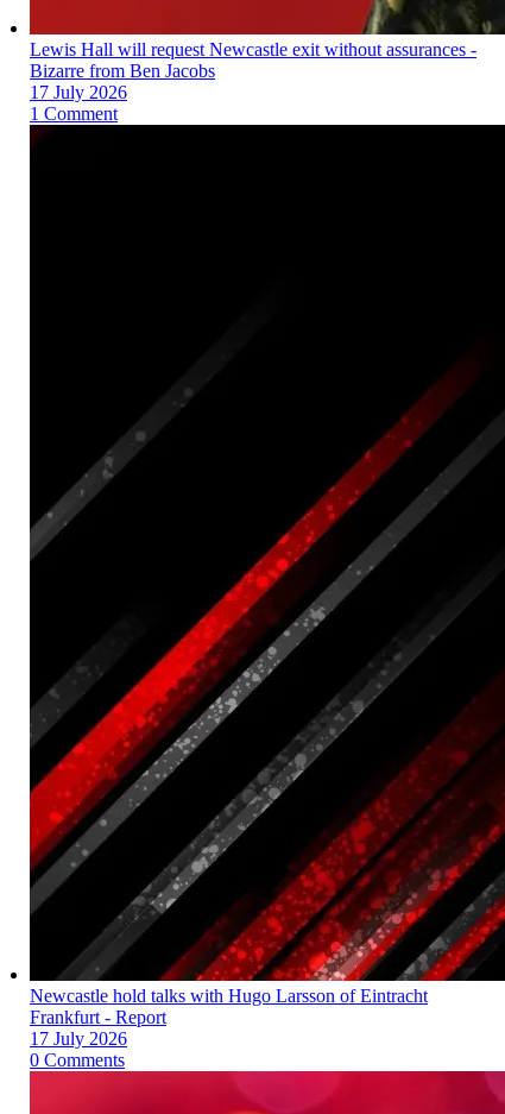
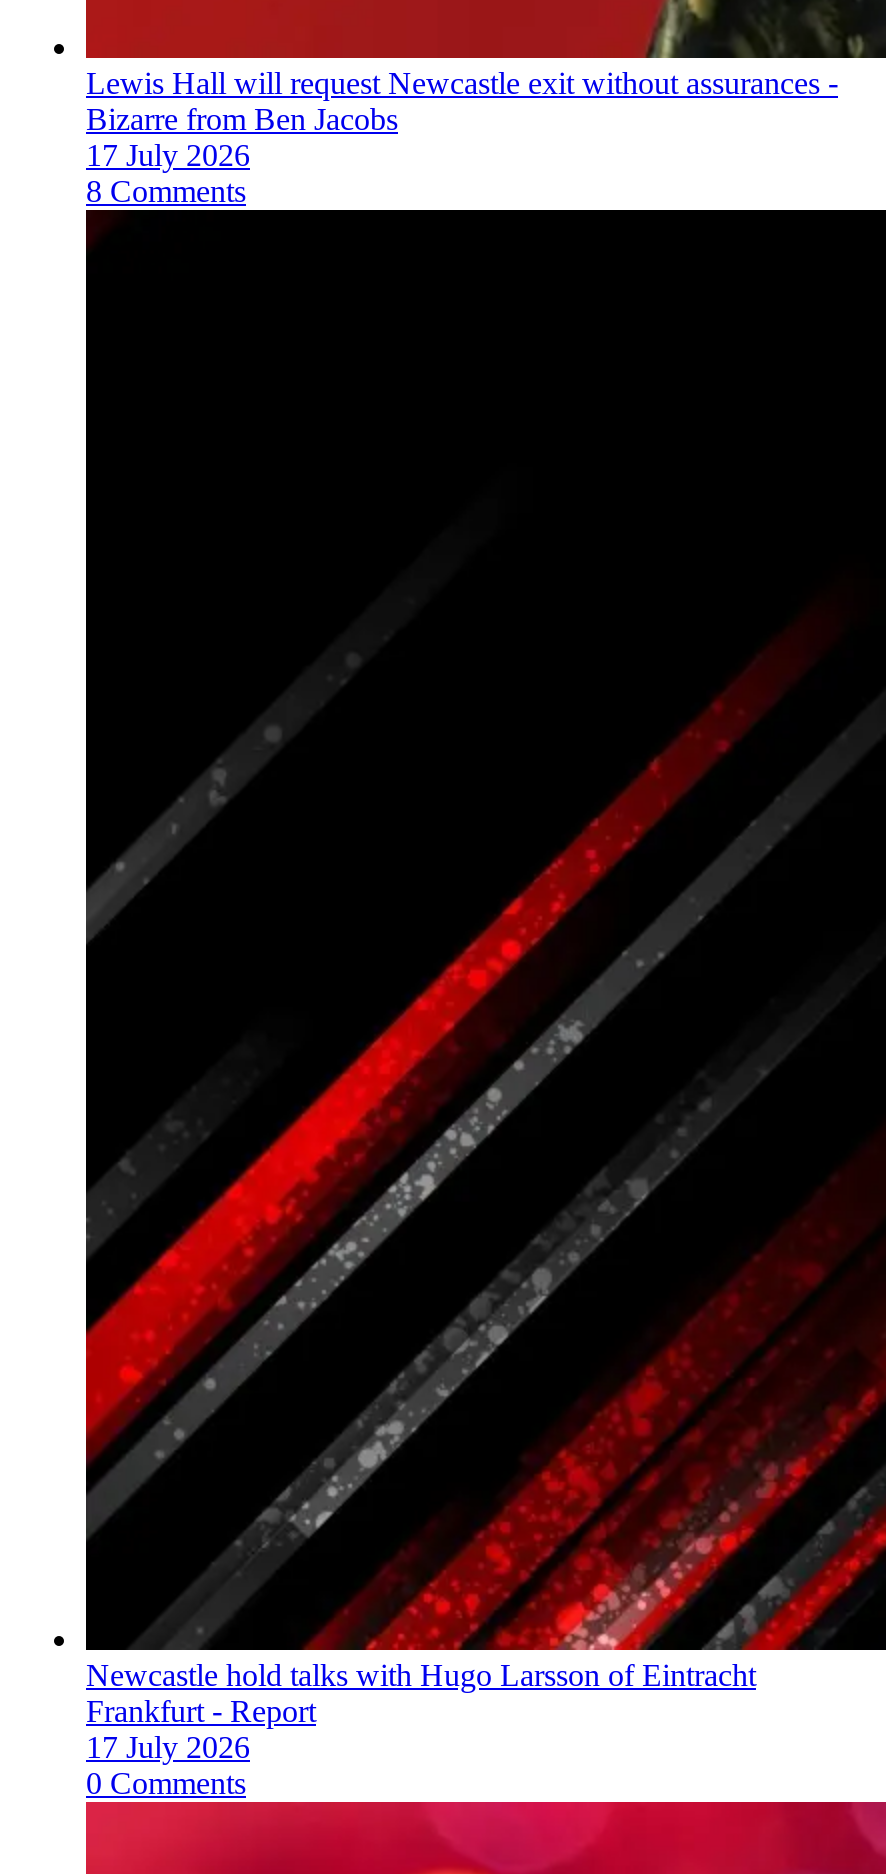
- 1 Comment
+ 8 Comments
